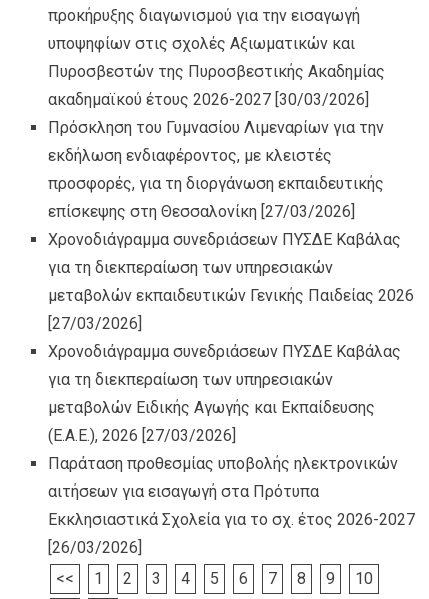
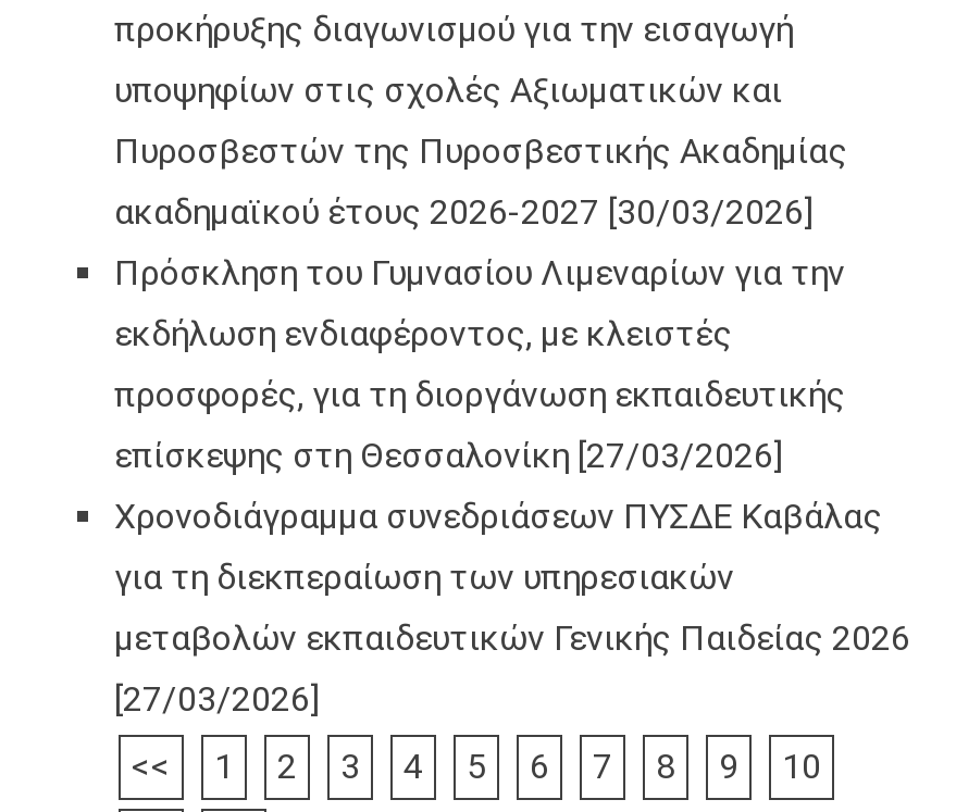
- Χρονοδιάγραμμα συνεδριάσεων ΠΥΣΔΕ Καβάλας
- για τη διεκπεραίωση των υπηρεσιακών
- μεταβολών Ειδικής Αγωγής και Εκπαίδευσης
- (Ε.Α.Ε.), 2026 [27/03/2026]
- Παράταση προθεσμίας υποβολής ηλεκτρονικών
- αιτήσεων για εισαγωγή στα Πρότυπα
- Εκκλησιαστικά Σχολεία για το σχ. έτος 2026-2027
- [26/03/2026]
